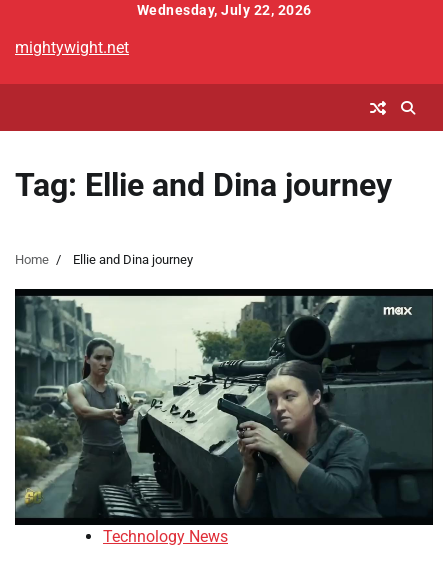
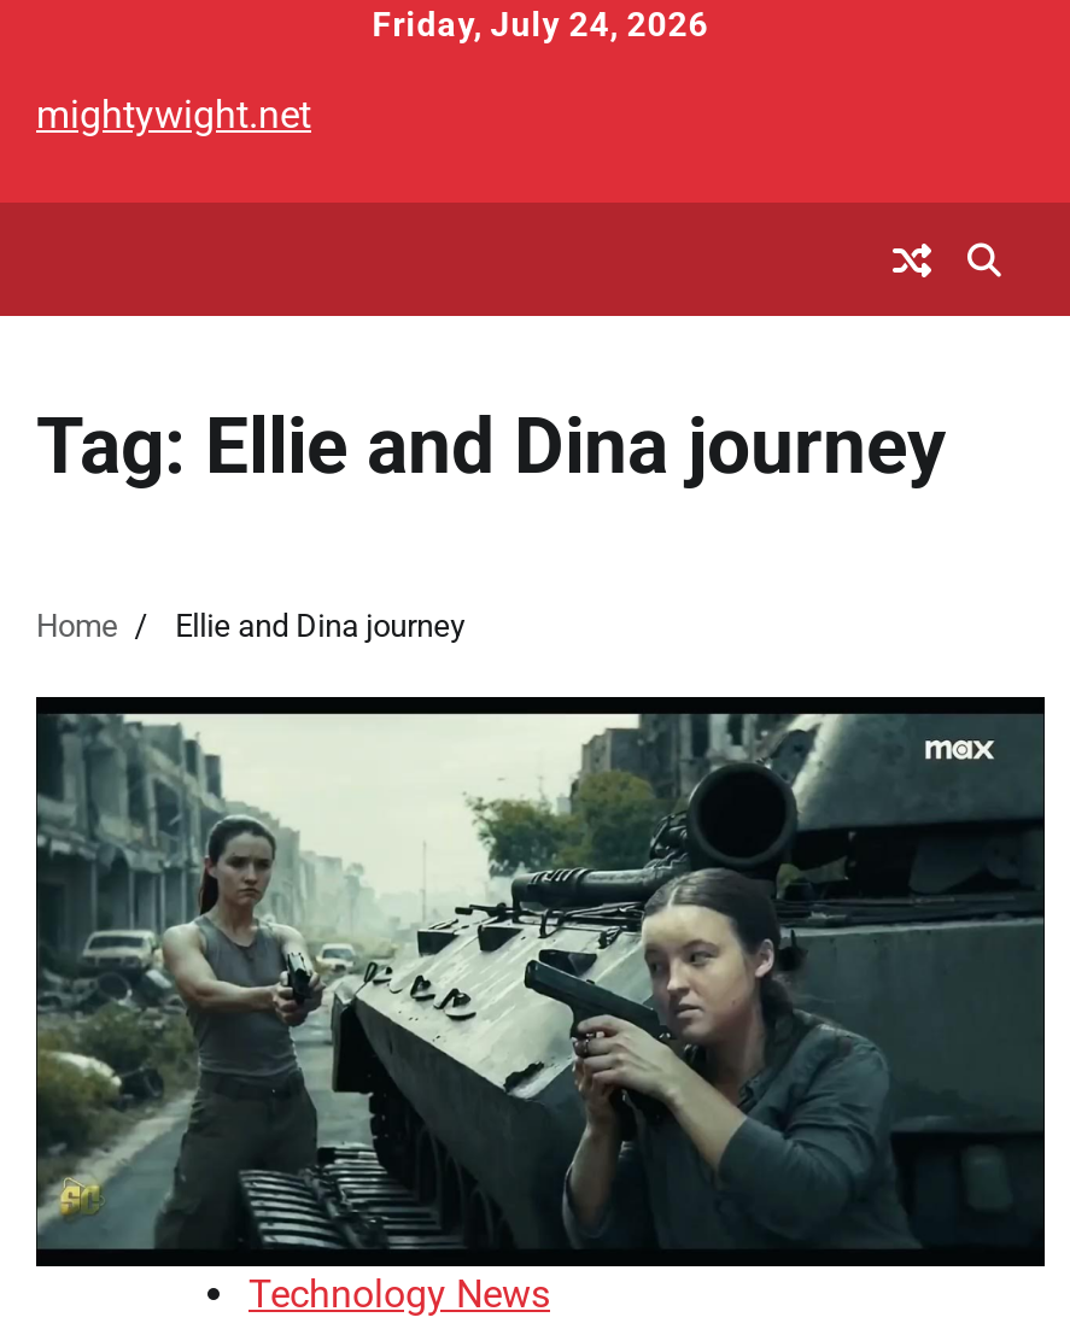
- Wednesday, July 22, 2026
+ Friday, July 24, 2026
